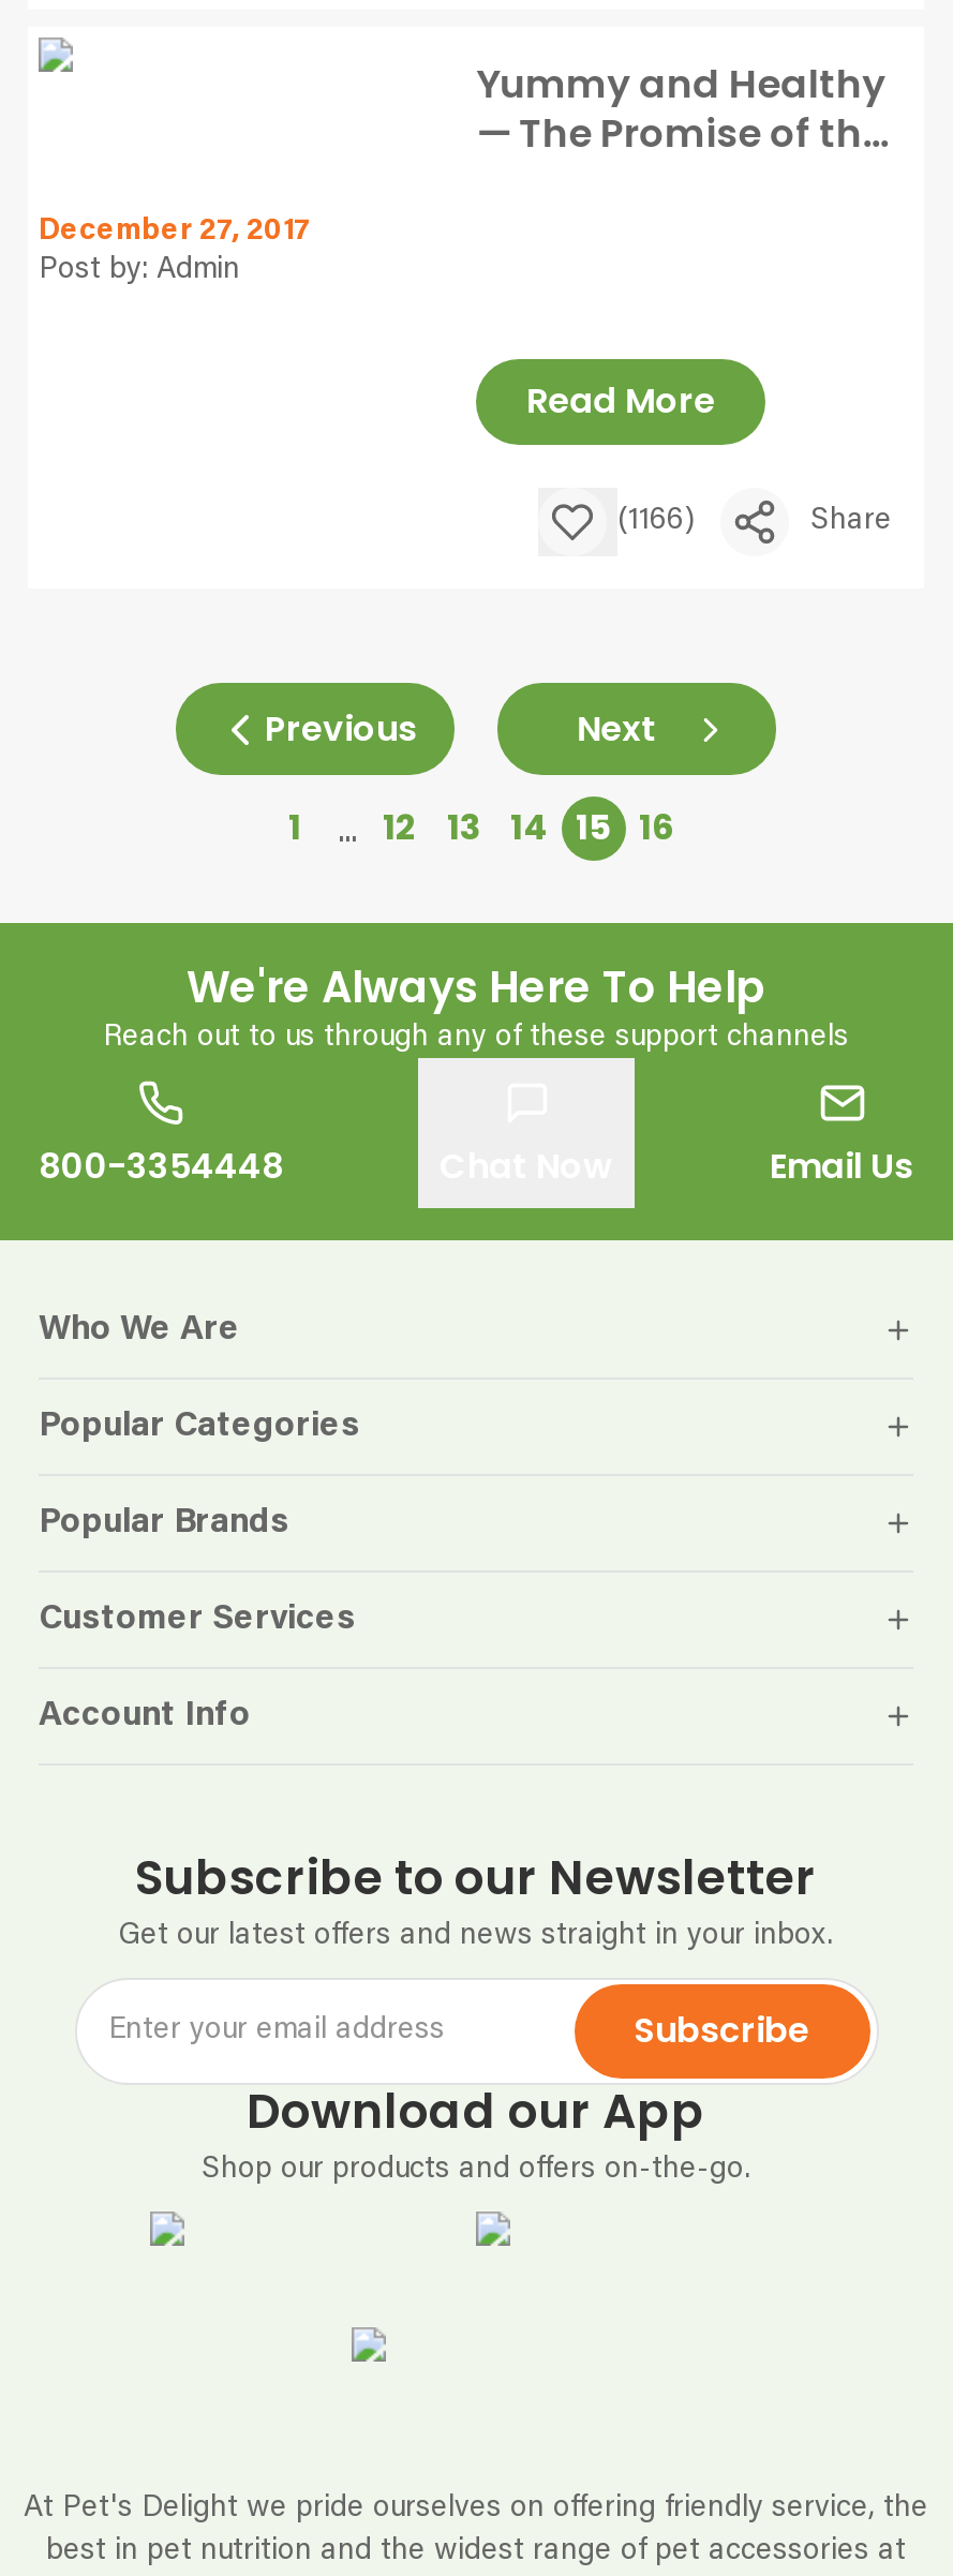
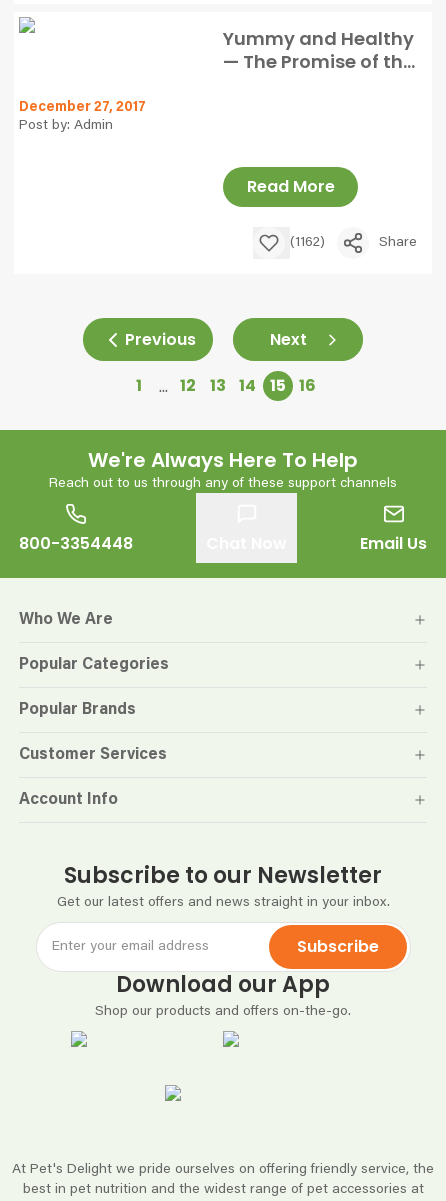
- (1166)
+ (1162)
